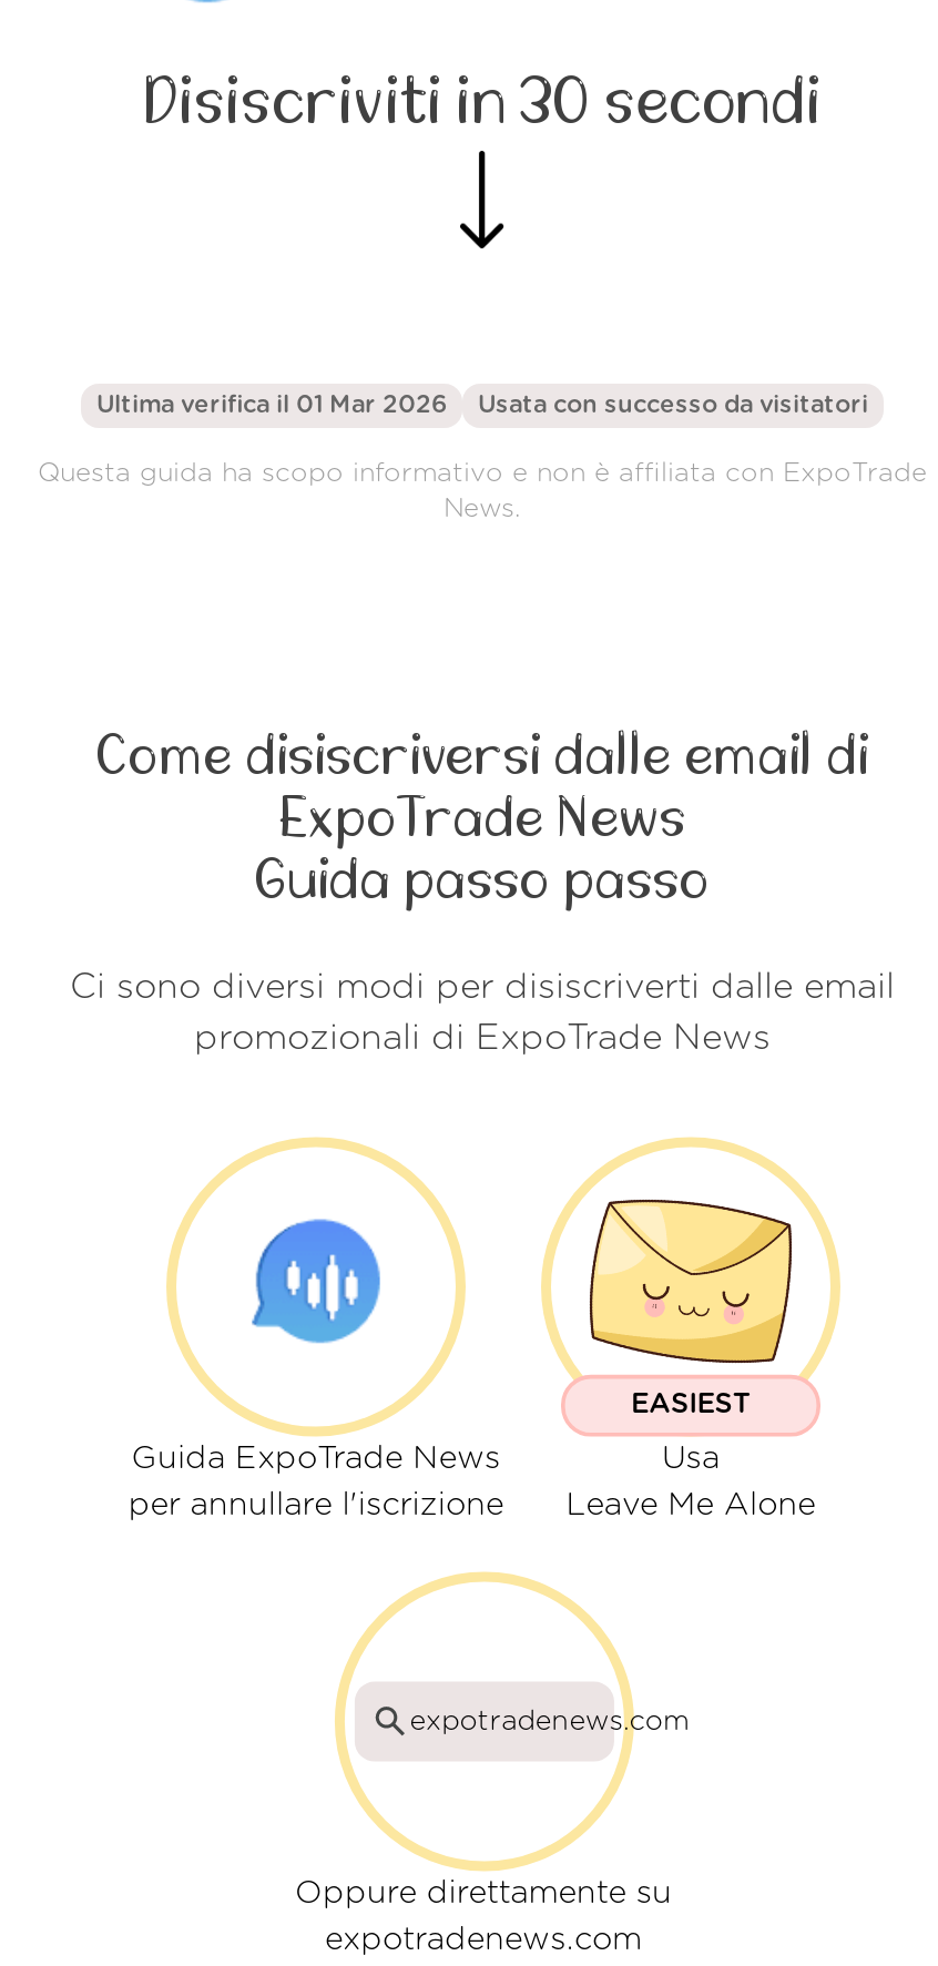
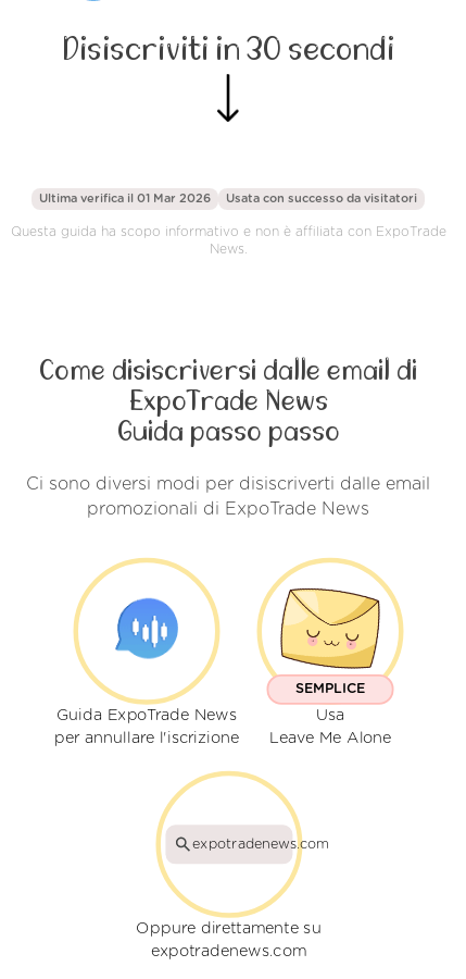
- EASIEST
+ SEMPLICE
